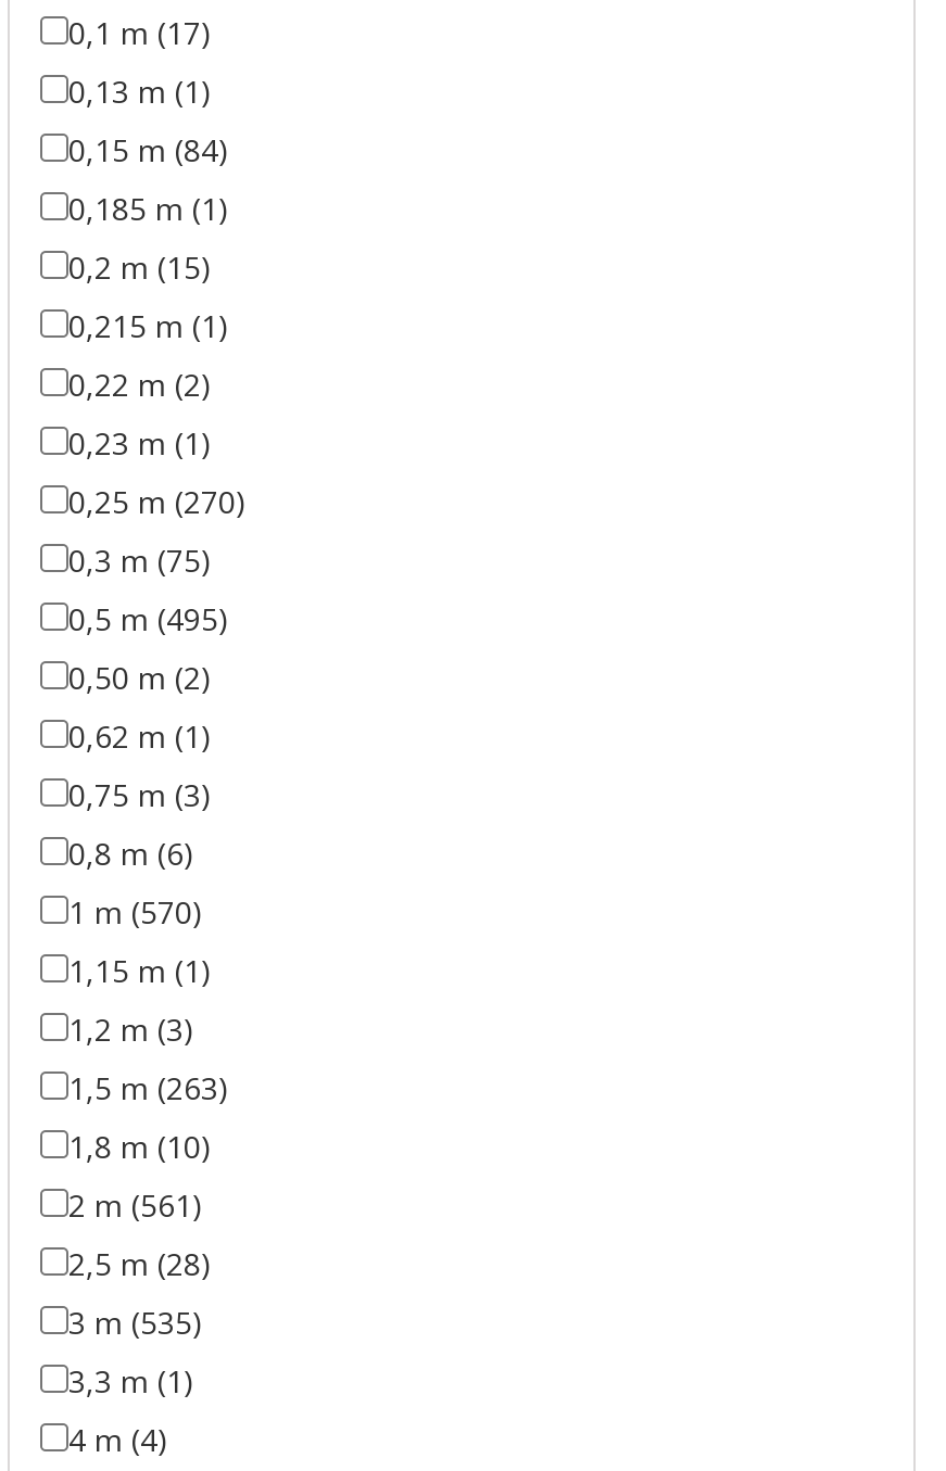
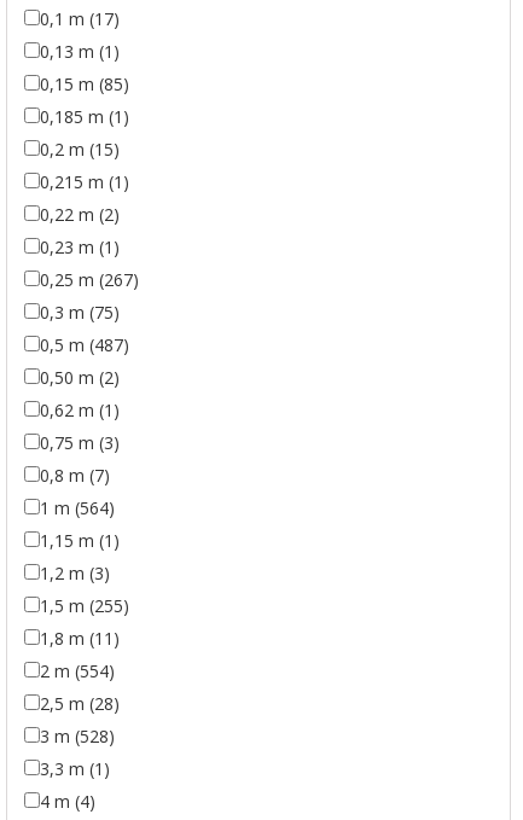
- 0,15 m (84)
+ 0,15 m (85)

- 0,25 m (270)
+ 0,25 m (267)

- 0,5 m (495)
+ 0,5 m (487)

- 0,8 m (6)
+ 0,8 m (7)

- 1 m (570)
+ 1 m (564)

- 1,5 m (263)
+ 1,5 m (255)

- 1,8 m (10)
+ 1,8 m (11)

- 2 m (561)
+ 2 m (554)

- 3 m (535)
+ 3 m (528)
